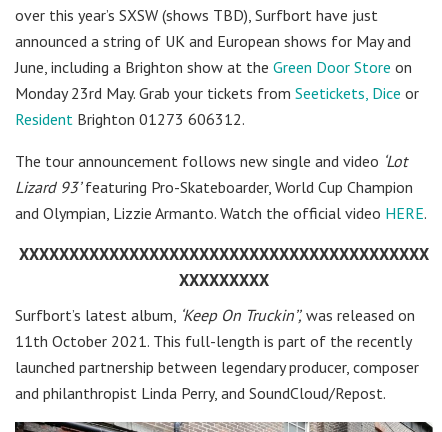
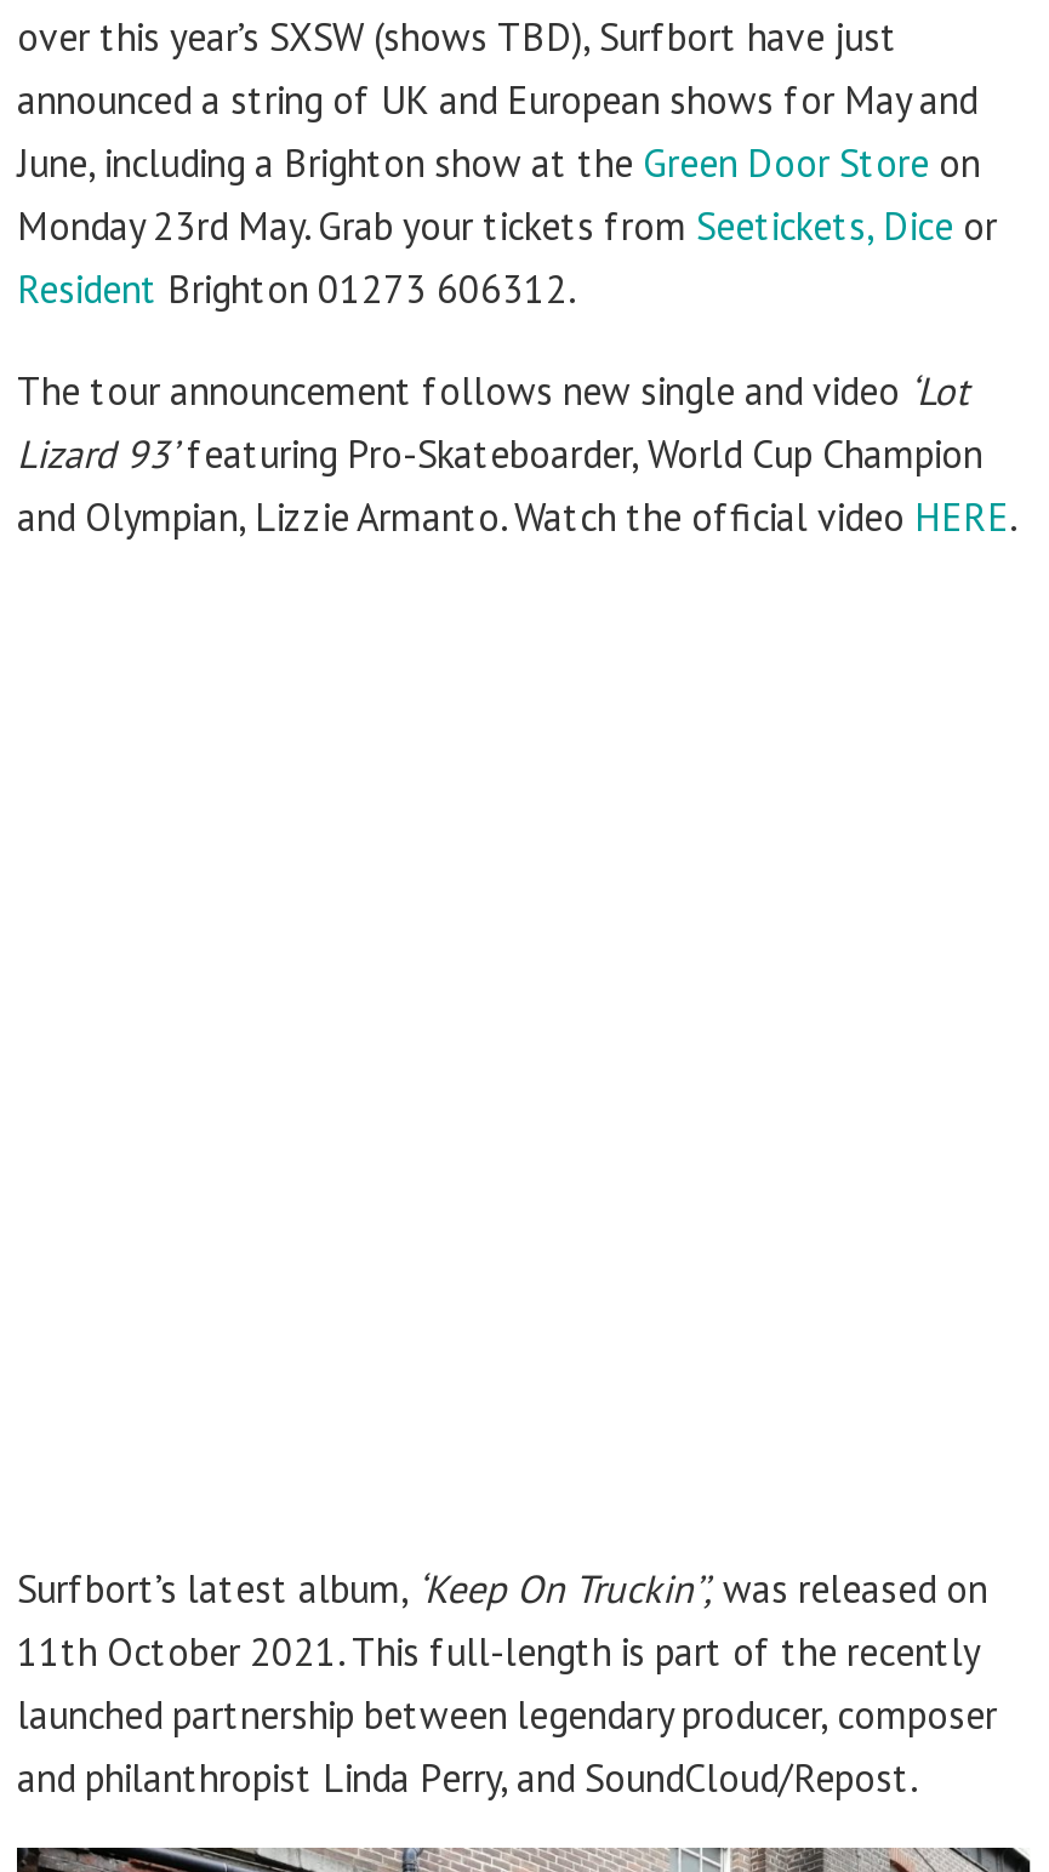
- XXXXXXXXXXXXXXXXXXXXXXXXXXXXXXXXXXXXXXXXX
- XXXXXXXXX
